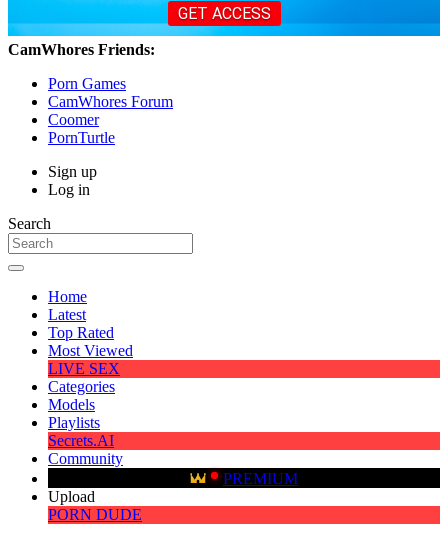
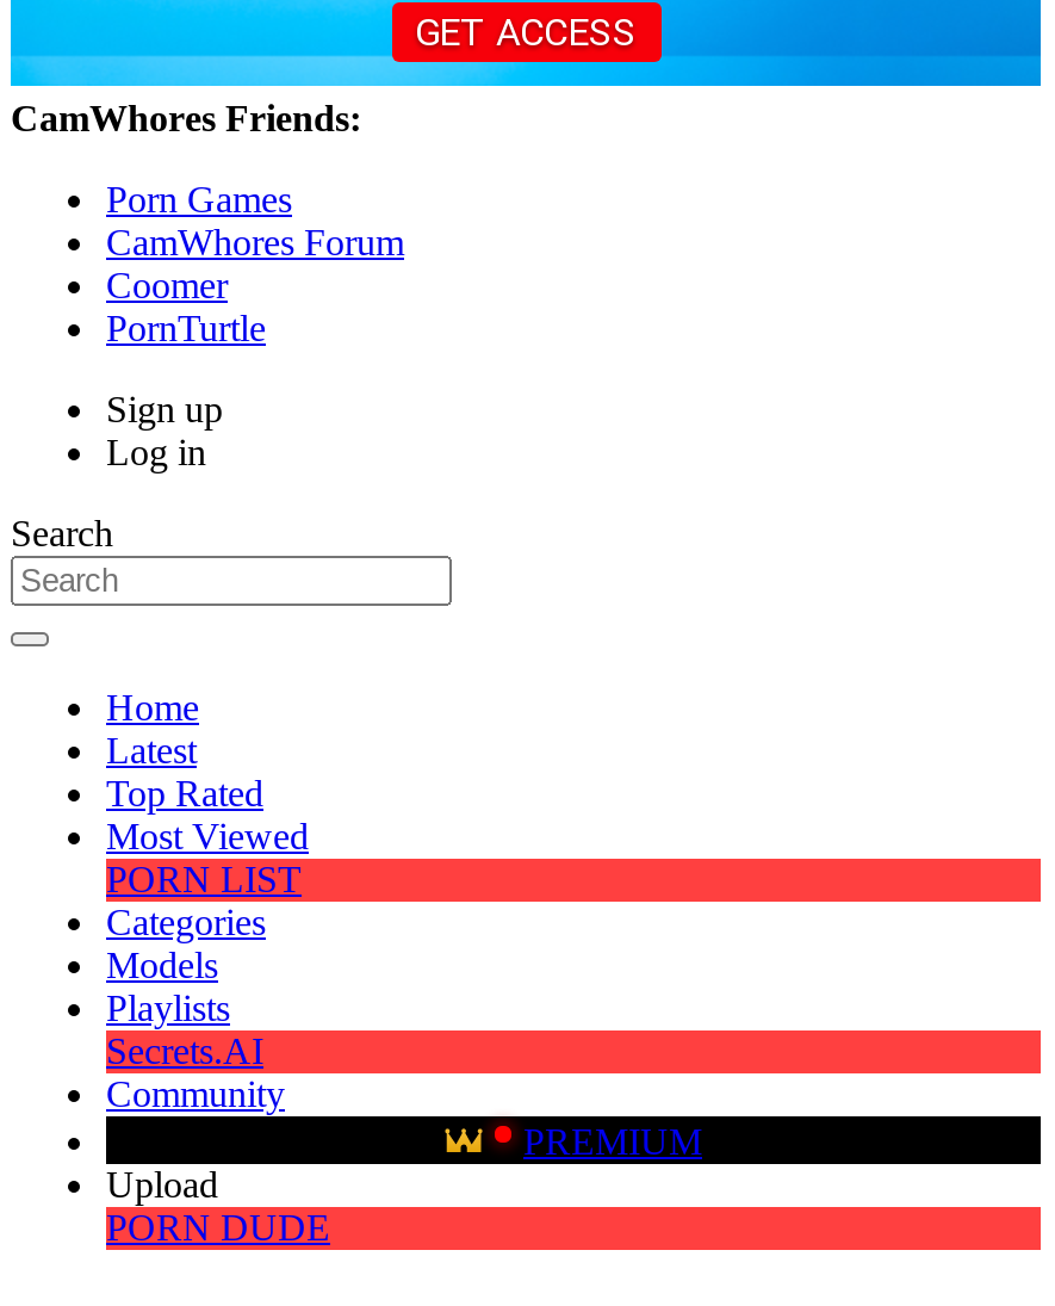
- LIVE SEX
+ PORN LIST
